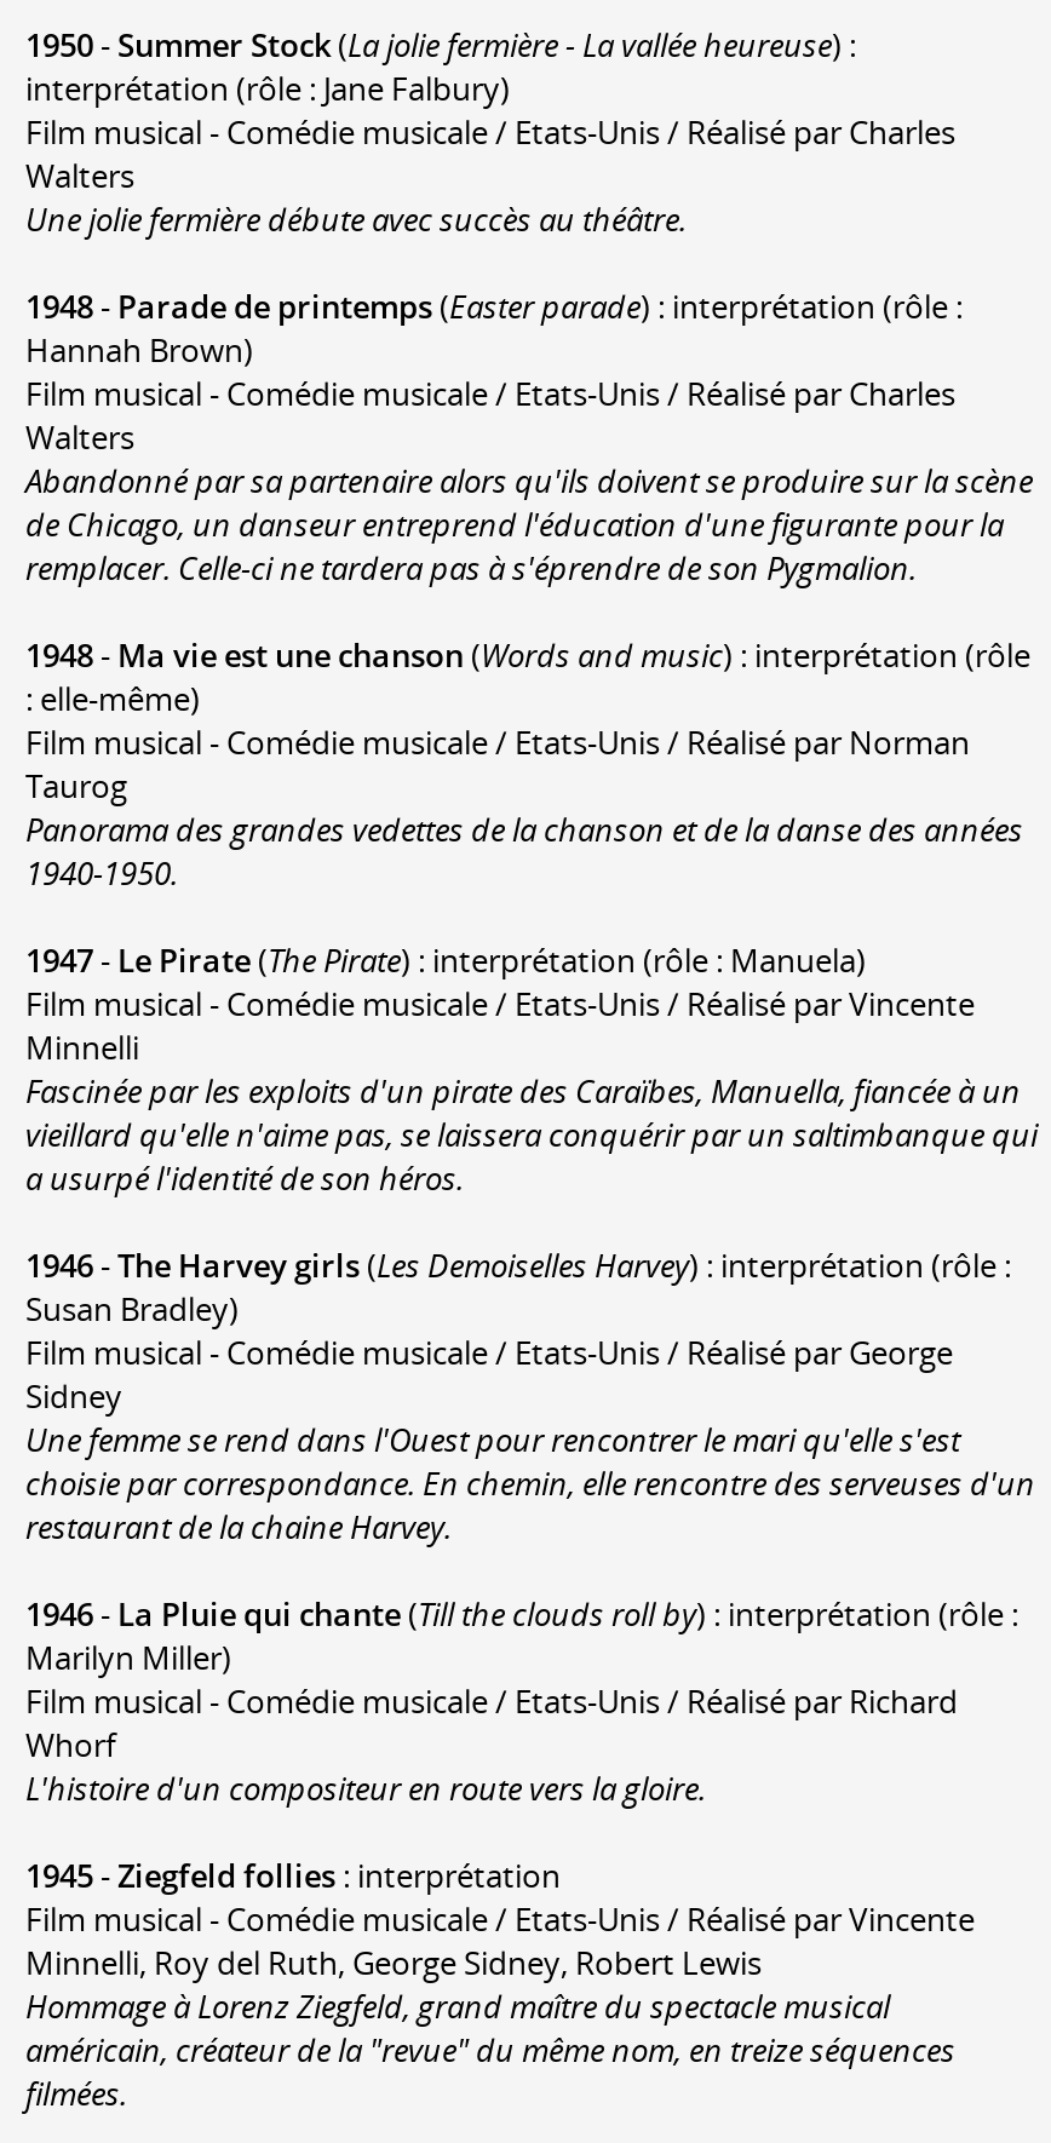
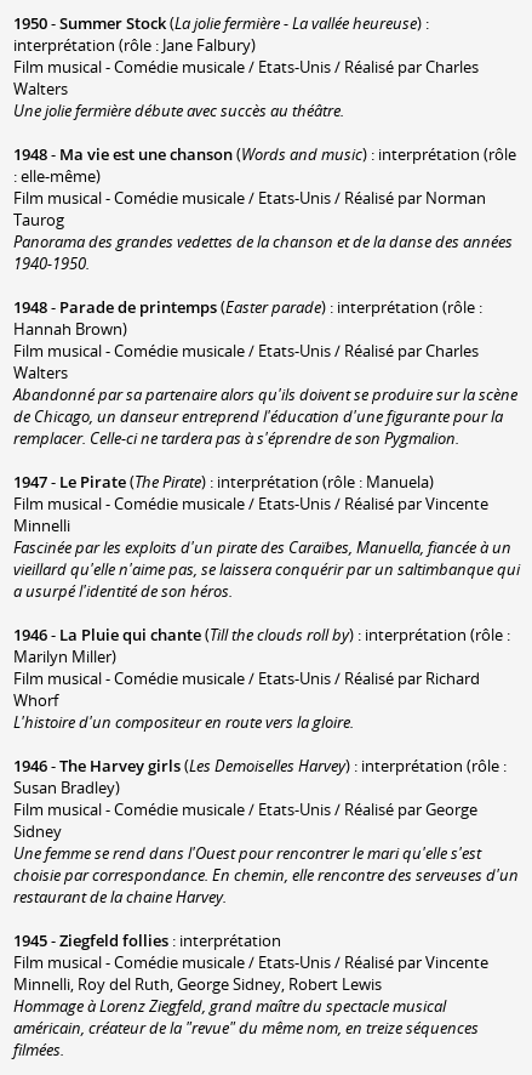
moved down: 1948 - Parade de printemps (Easter parade) : interprétation (rôle : | Hannah Brown) | Film musical - Comédie musicale / Etats-Unis / Réalisé par Charles | Walters | Abandonné par sa partenaire alors qu'ils doivent se produire sur la scène | de Chicago, un danseur entreprend l'éducation d'une figurante pour la | remplacer. Celle-ci ne tardera pas à s'éprendre de son Pygmalion.

moved up: 1948 - Ma vie est une chanson (Words and music) : interprétation (rôle | : elle-même) | Film musical - Comédie musicale / Etats-Unis / Réalisé par Norman | Taurog | Panorama des grandes vedettes de la chanson et de la danse des années | 1940-1950.

moved down: 1946 - The Harvey girls (Les Demoiselles Harvey) : interprétation (rôle : | Susan Bradley) | Film musical - Comédie musicale / Etats-Unis / Réalisé par George | Sidney | Une femme se rend dans l'Ouest pour rencontrer le mari qu'elle s'est | choisie par correspondance. En chemin, elle rencontre des serveuses d'un | restaurant de la chaine Harvey.

moved up: 1946 - La Pluie qui chante (Till the clouds roll by) : interprétation (rôle : | Marilyn Miller) | Film musical - Comédie musicale / Etats-Unis / Réalisé par Richard | Whorf | L'histoire d'un compositeur en route vers la gloire.
